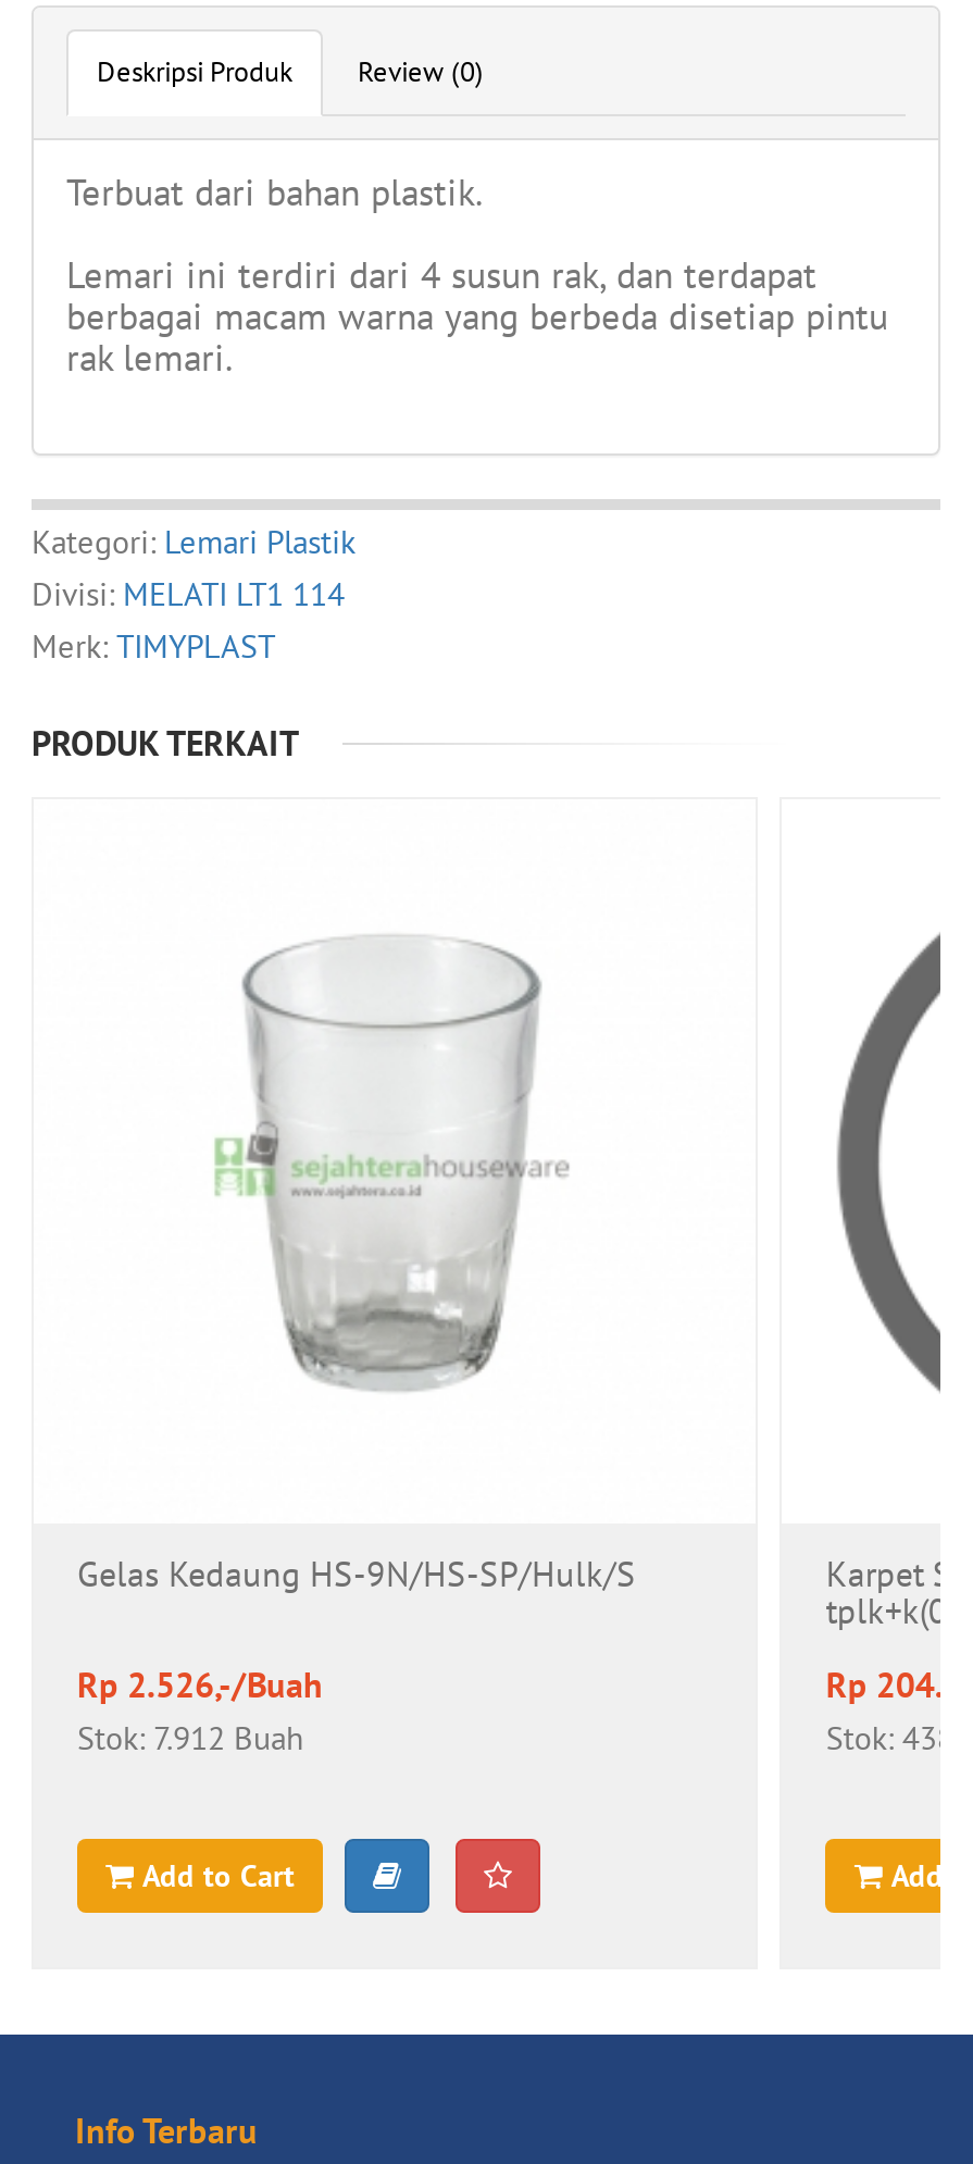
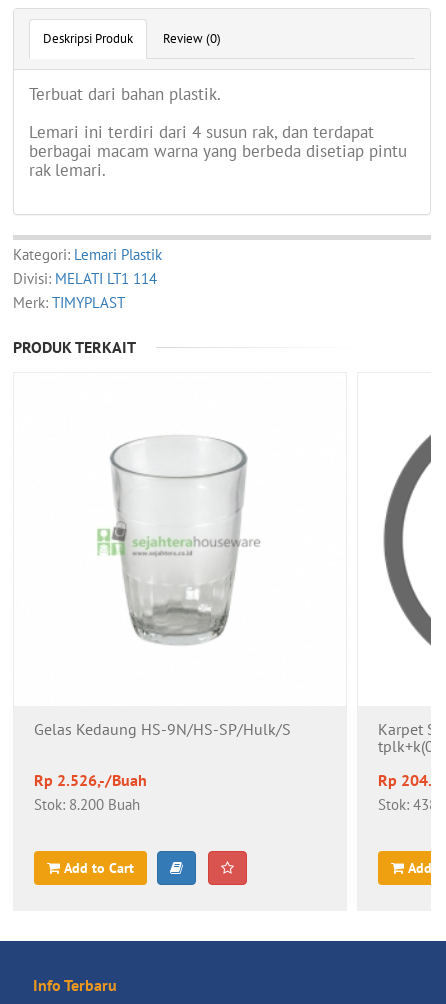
- Stok: 7.912 Buah
+ Stok: 8.200 Buah
